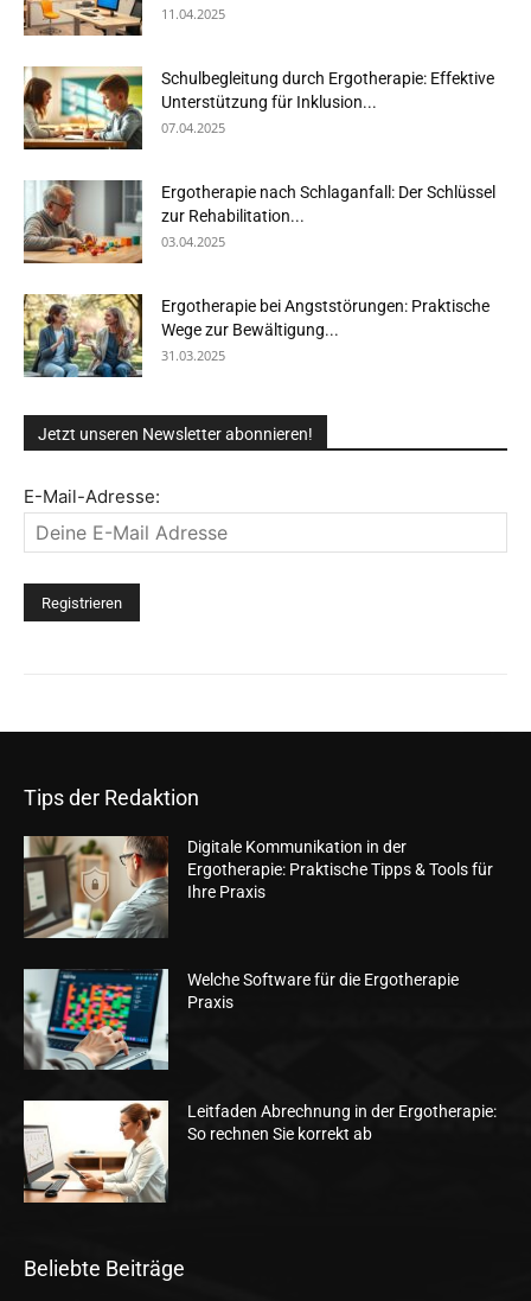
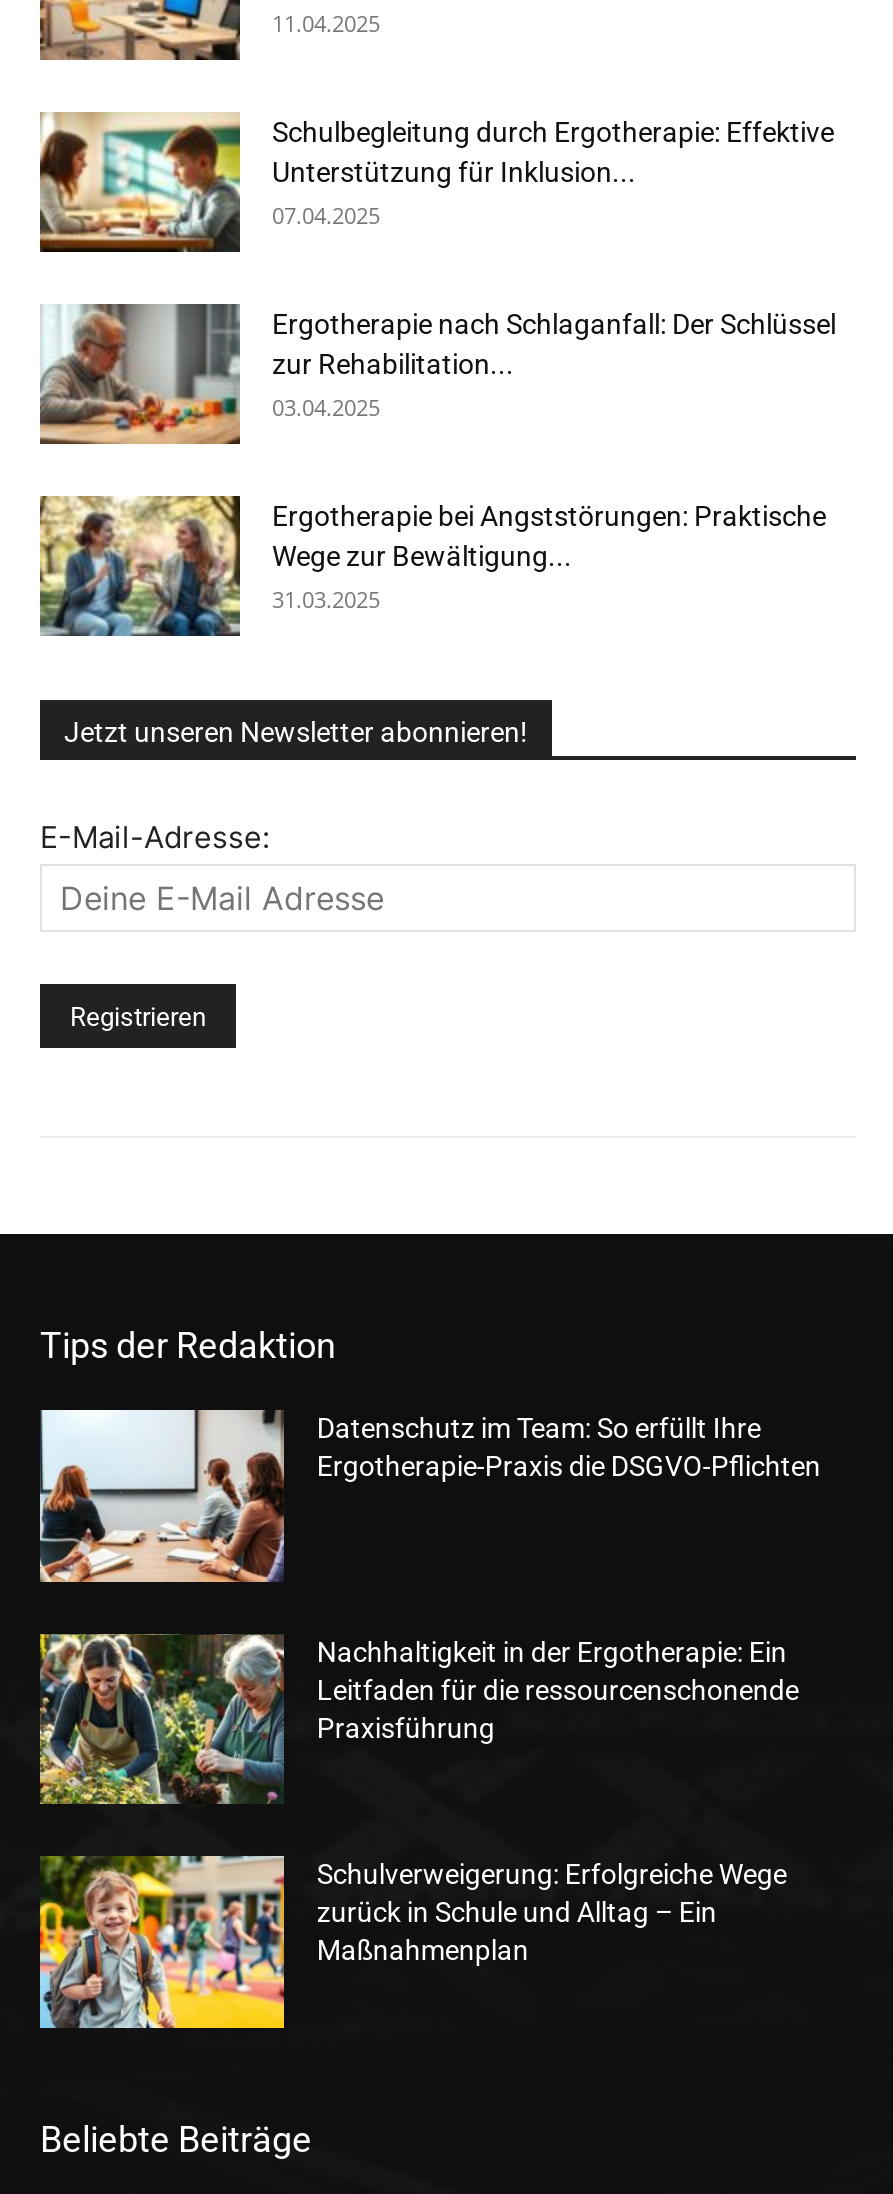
- [image]
- Digitale Kommunikation in der
- Ergotherapie: Praktische Tipps & Tools für
- Ihre Praxis
+ [image]
+ Datenschutz im Team: So erfüllt Ihre
+ Ergotherapie-Praxis die DSGVO-Pflichten

- [image]
- Welche Software für die Ergotherapie
- Praxis
+ [image]
+ Nachhaltigkeit in der Ergotherapie: Ein
+ Leitfaden für die ressourcenschonende
+ Praxisführung

- [image]
- Leitfaden Abrechnung in der Ergotherapie:
- So rechnen Sie korrekt ab
+ [image]
+ Schulverweigerung: Erfolgreiche Wege
+ zurück in Schule und Alltag – Ein
+ Maßnahmenplan
